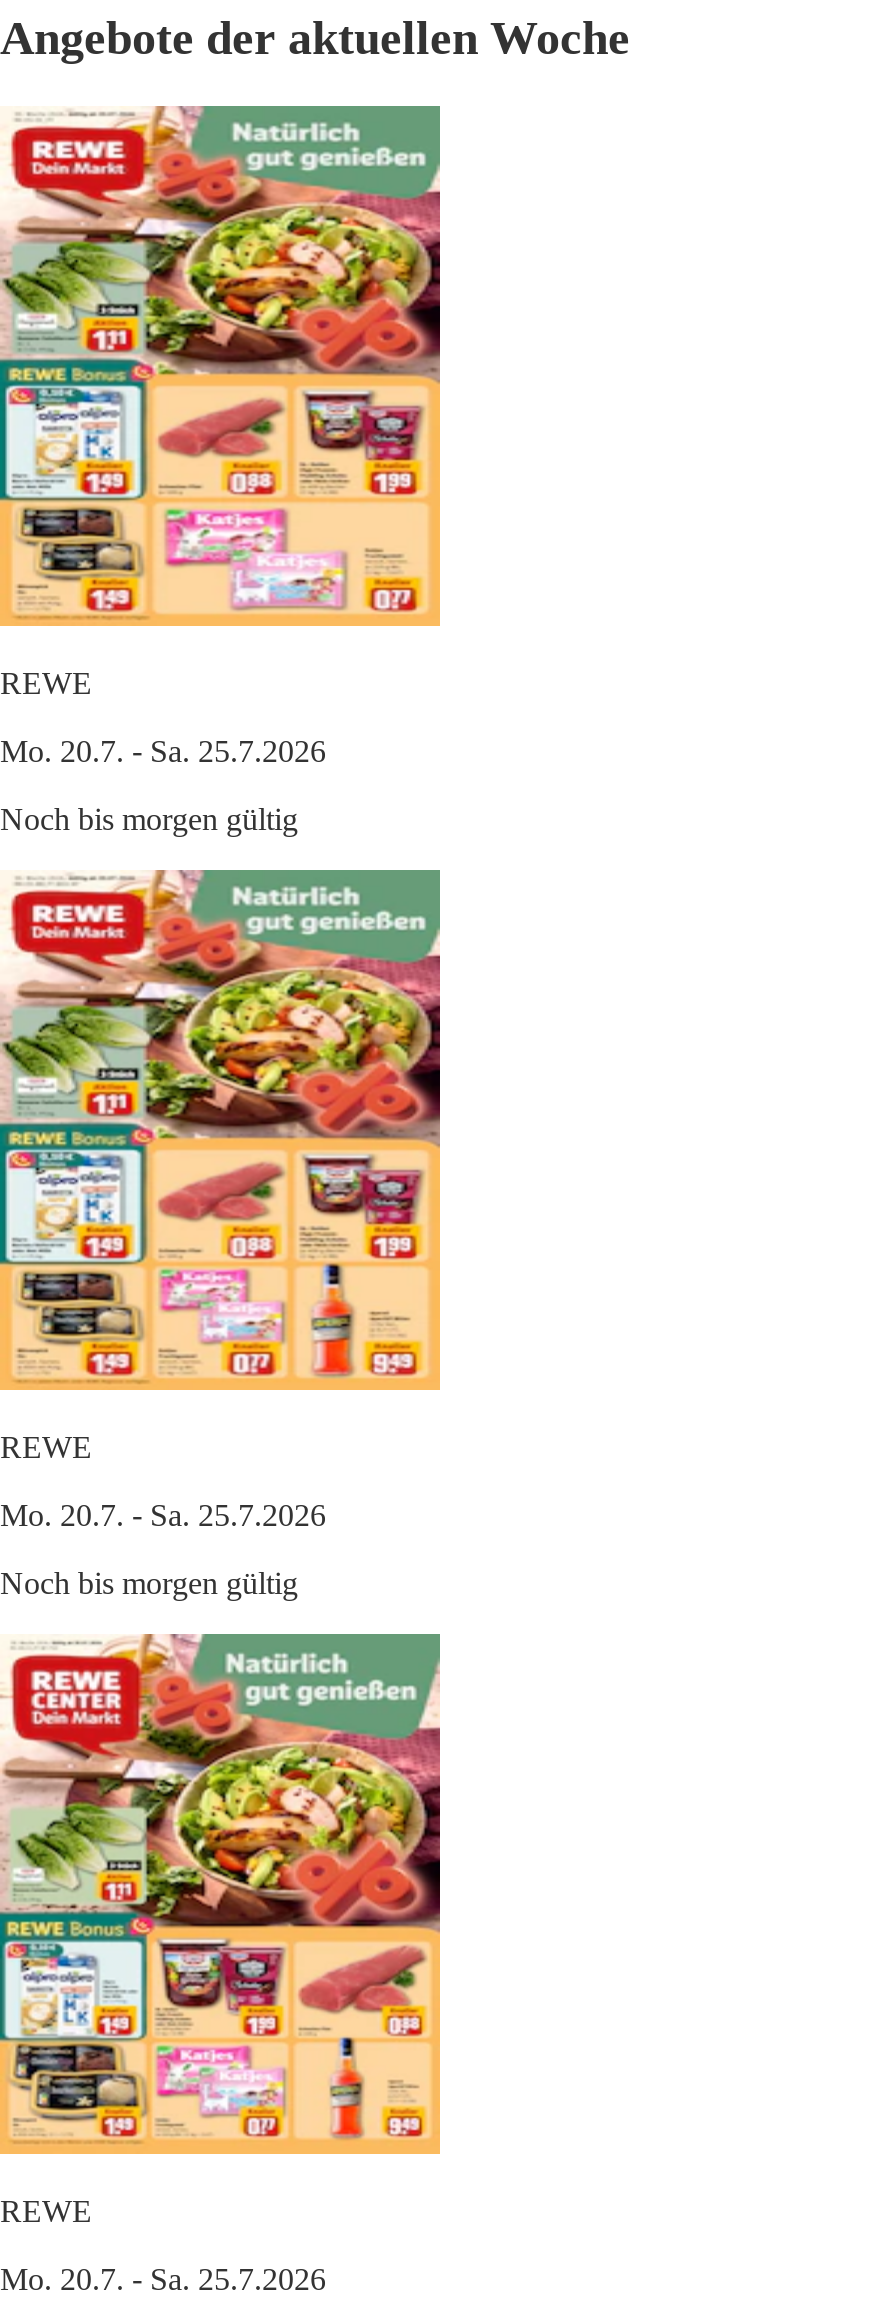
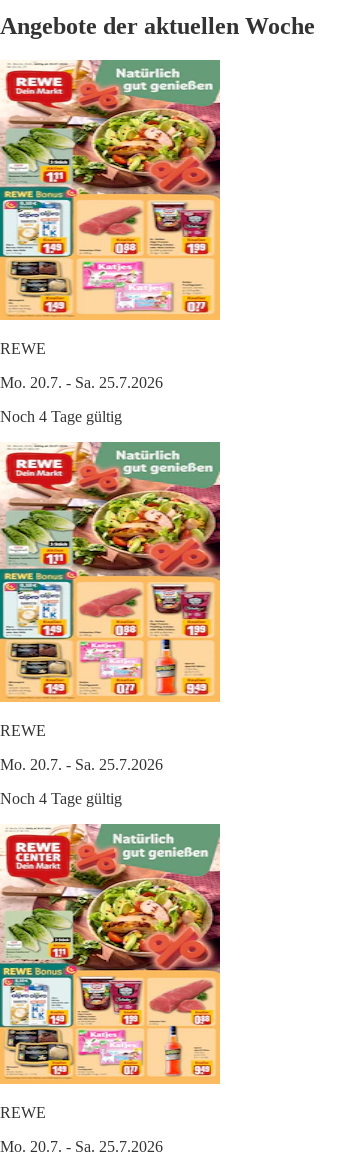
- Noch bis morgen gültig
+ Noch 4 Tage gültig

- Noch bis morgen gültig
+ Noch 4 Tage gültig
